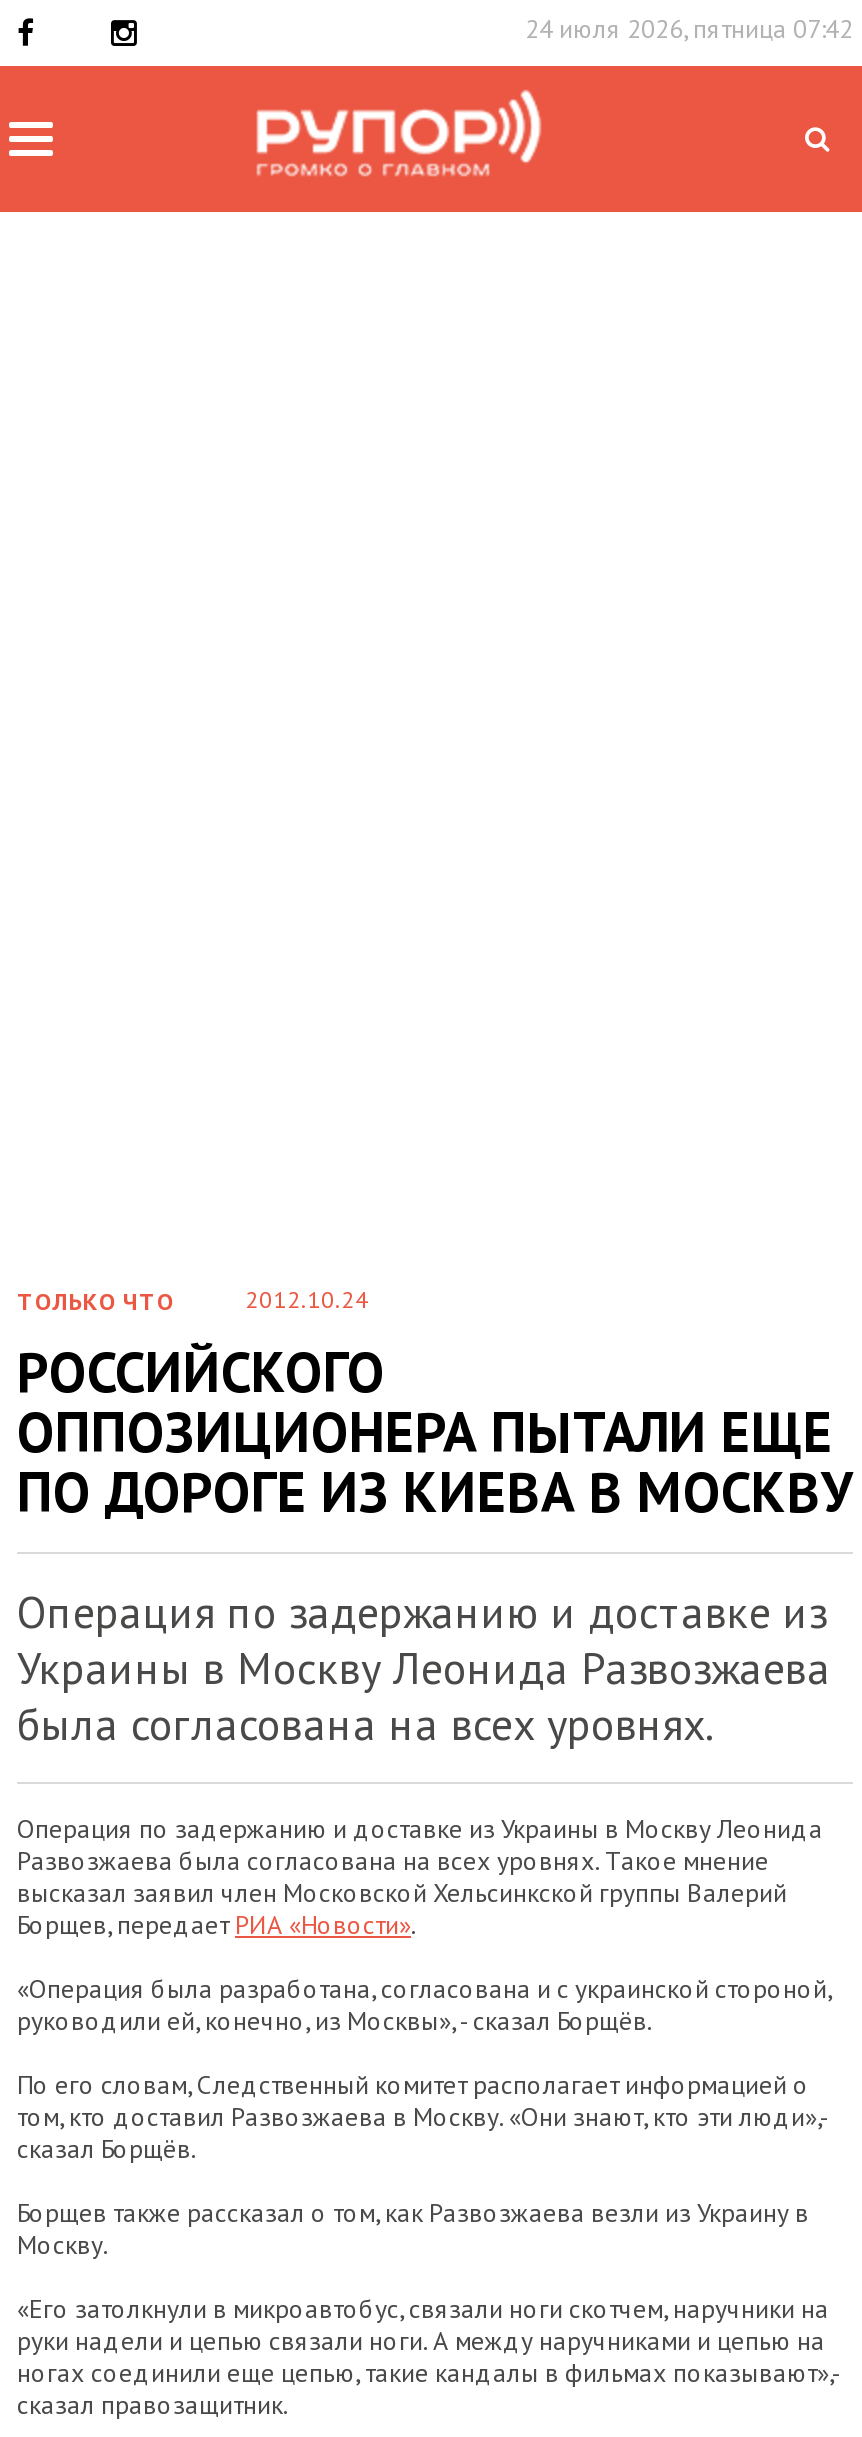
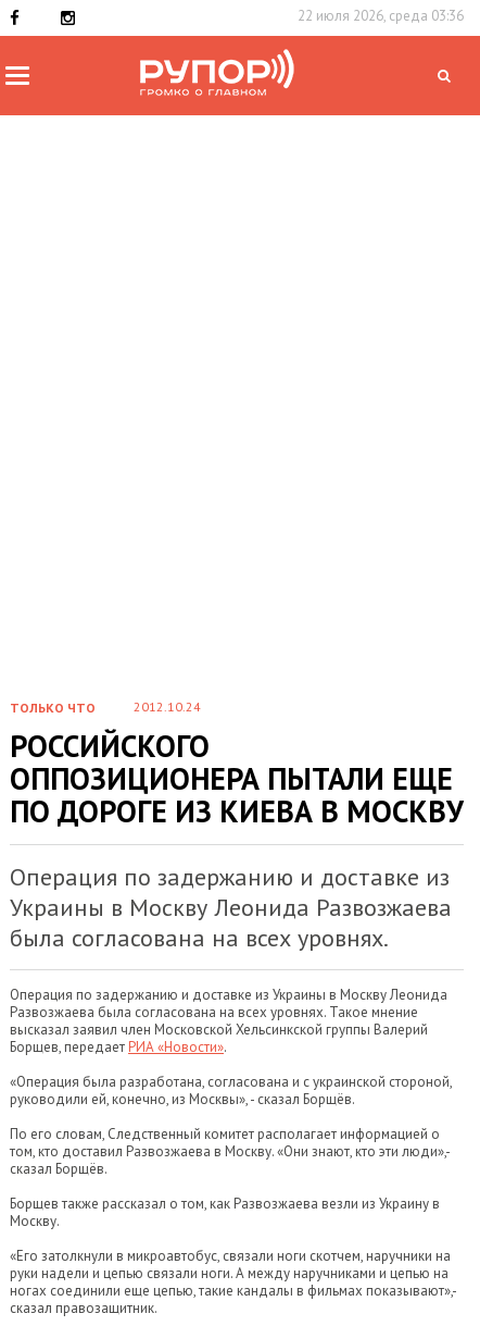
- 24 июля 2026, пятница 07:42
+ 22 июля 2026, среда 03:36
